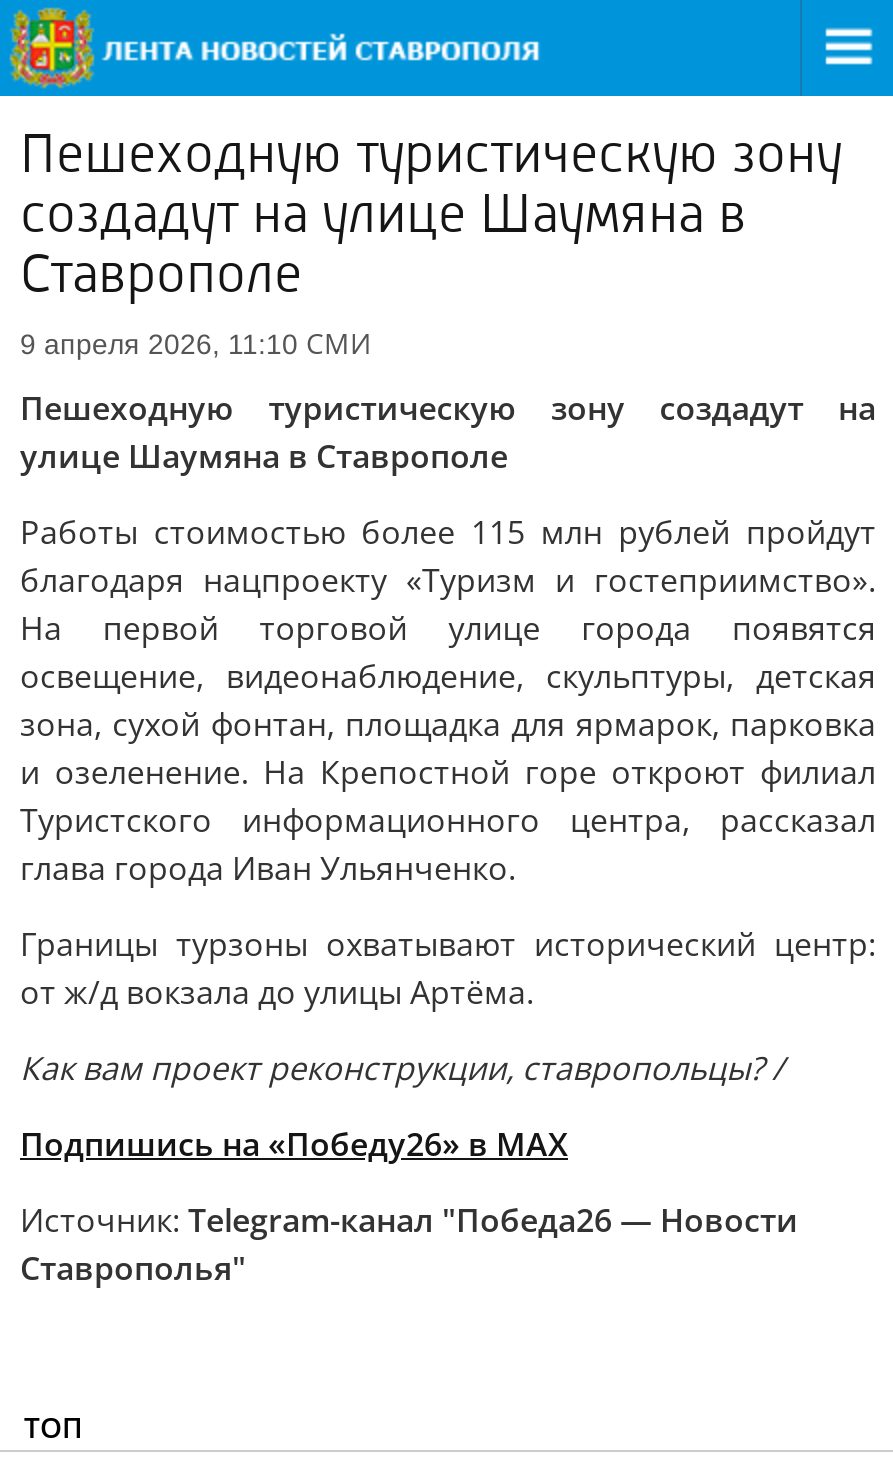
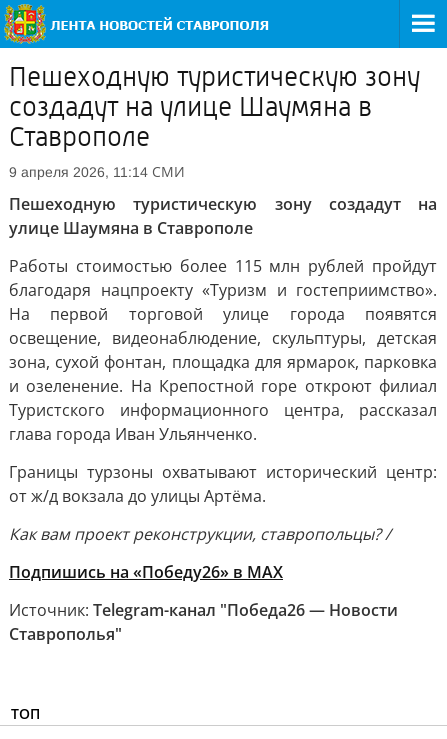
- 9 апреля 2026, 11:10 СМИ
+ 9 апреля 2026, 11:14 СМИ
